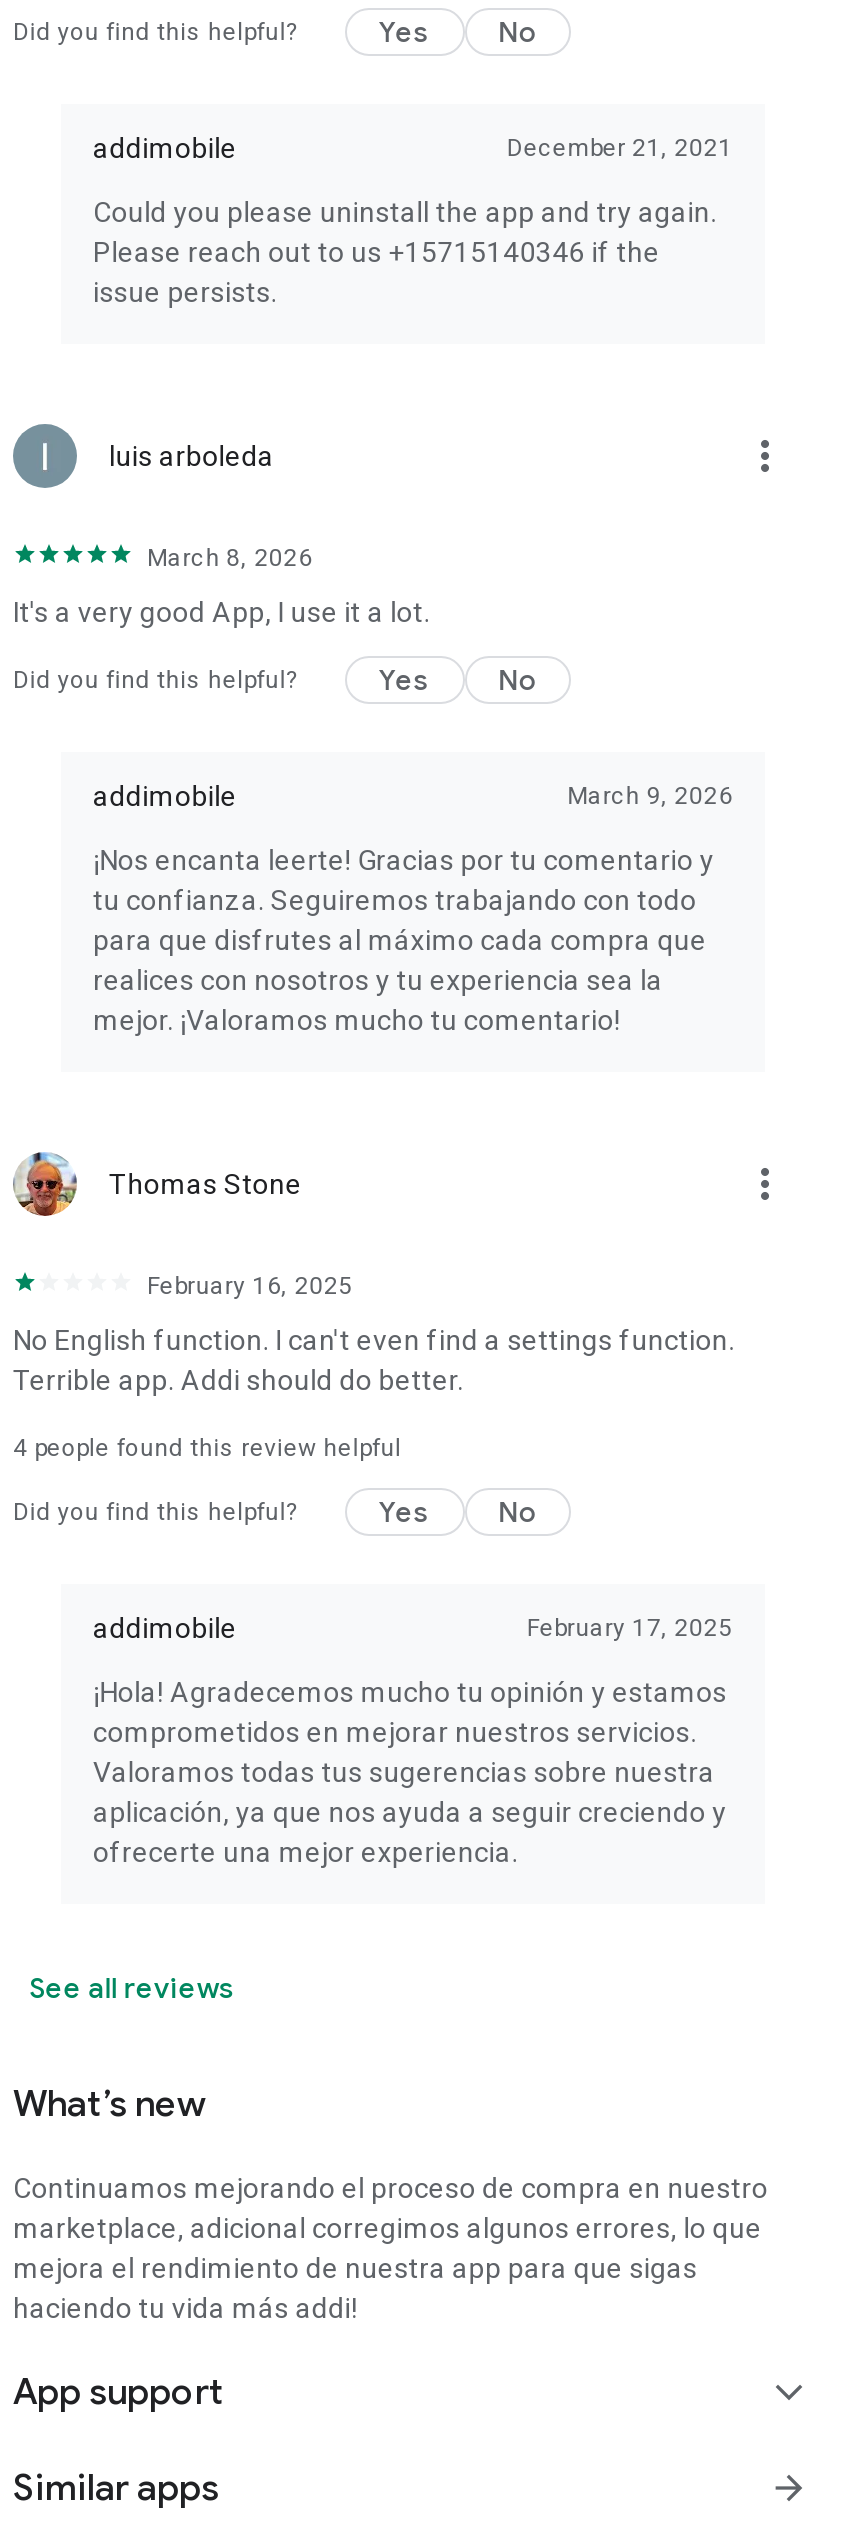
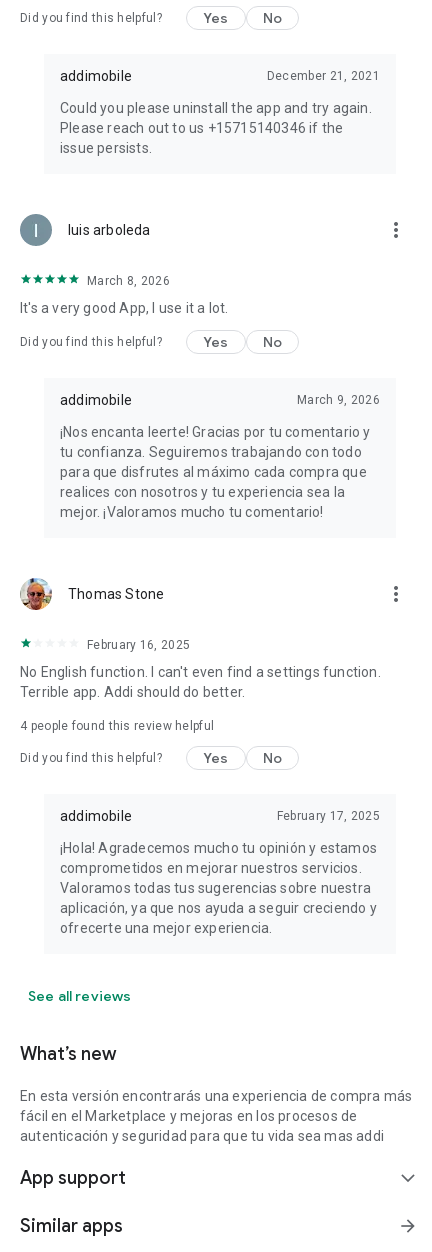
- Continuamos mejorando el proceso de compra en nuestro
- marketplace, adicional corregimos algunos errores, lo que
- mejora el rendimiento de nuestra app para que sigas
- haciendo tu vida más addi!
+ En esta versión encontrarás una experiencia de compra más
+ fácil en el Marketplace y mejoras en los procesos de
+ autenticación y seguridad para que tu vida sea mas addi
